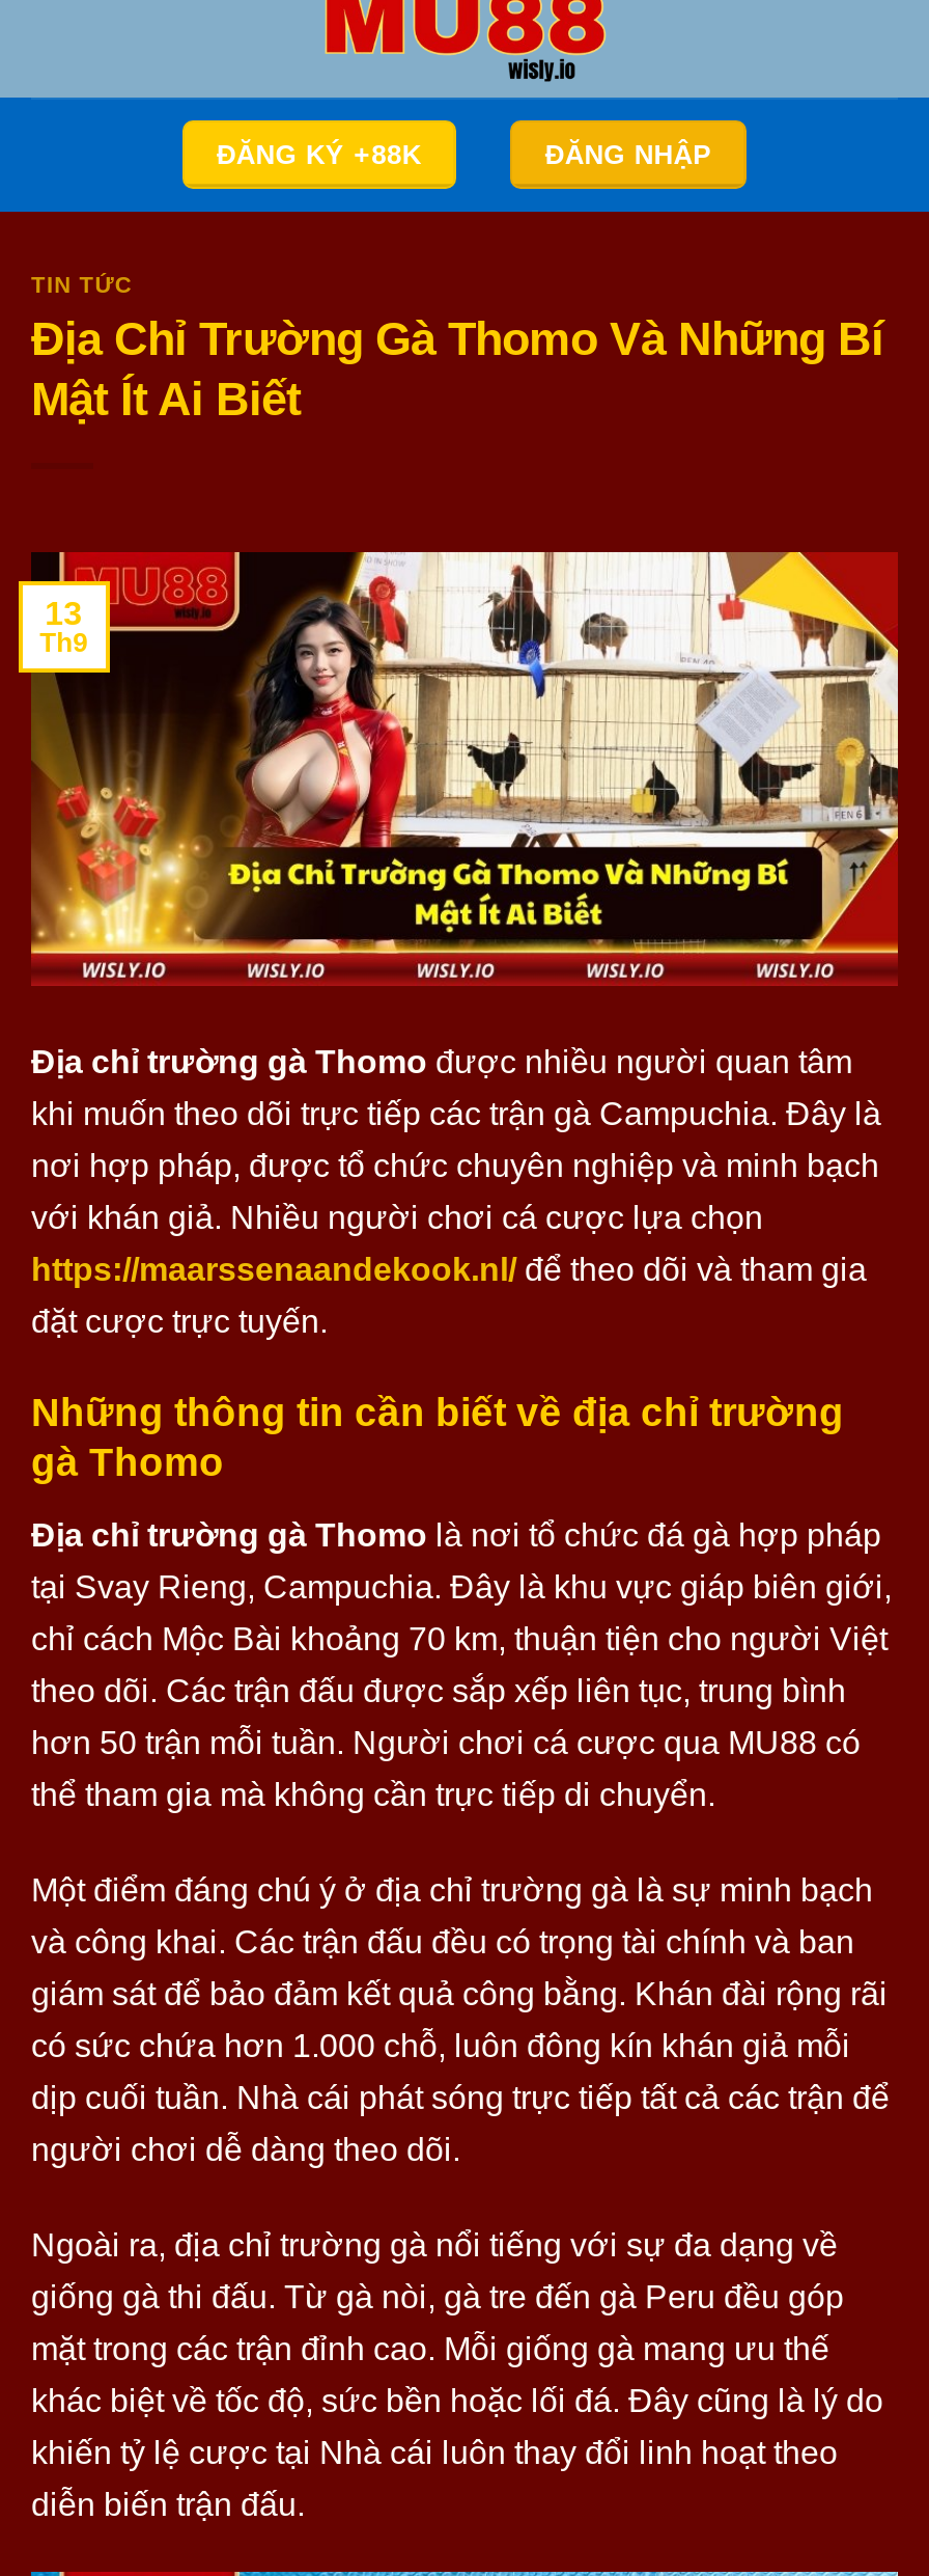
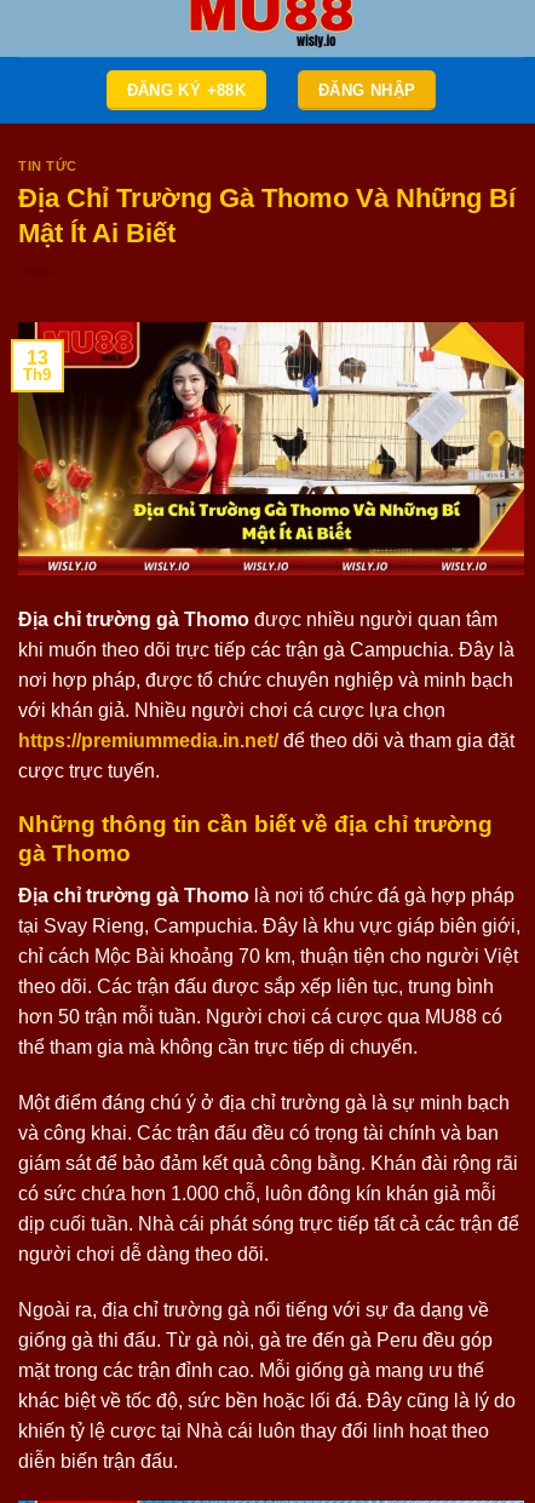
- https://maarssenaandekook.nl/ để theo dõi và tham gia
+ https://premiummedia.in.net/ để theo dõi và tham gia đặt

- đặt cược trực tuyến.
+ cược trực tuyến.
